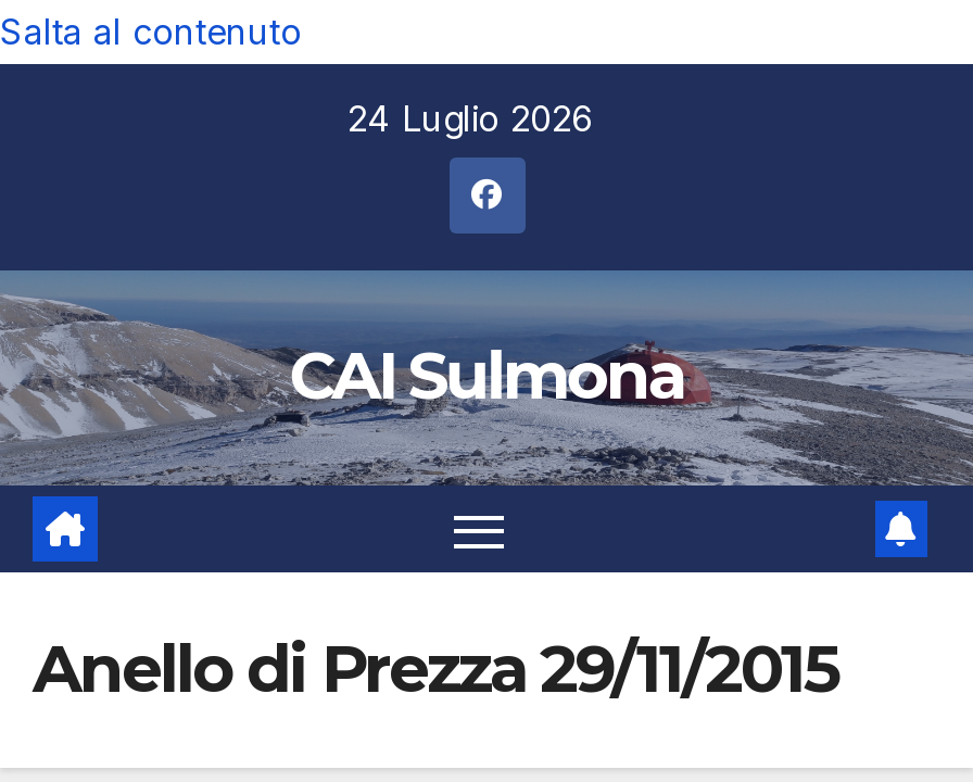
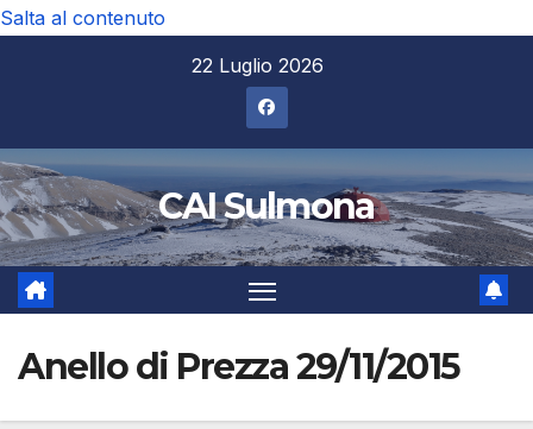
- 24 Luglio 2026
+ 22 Luglio 2026
